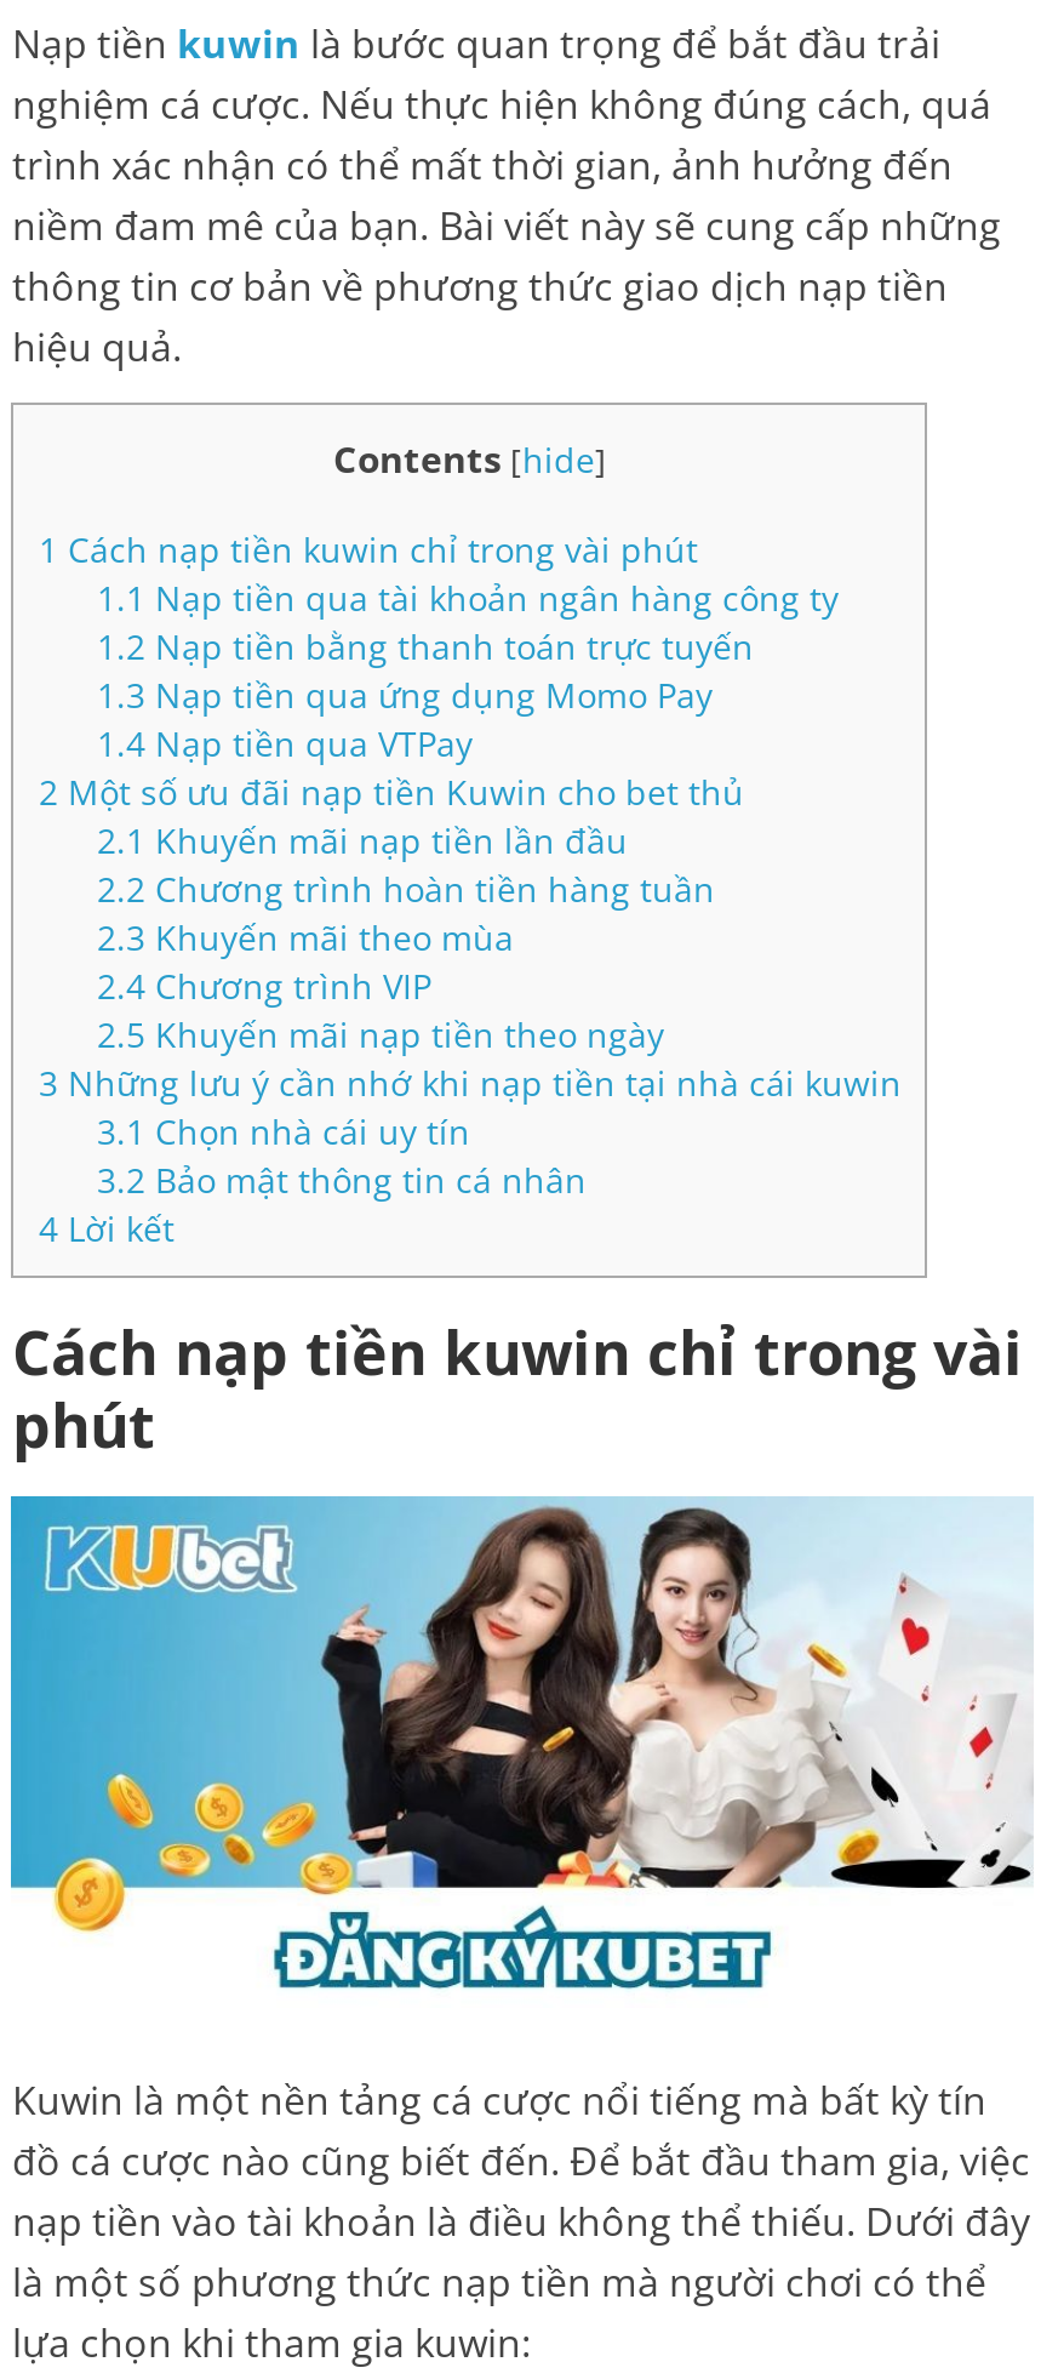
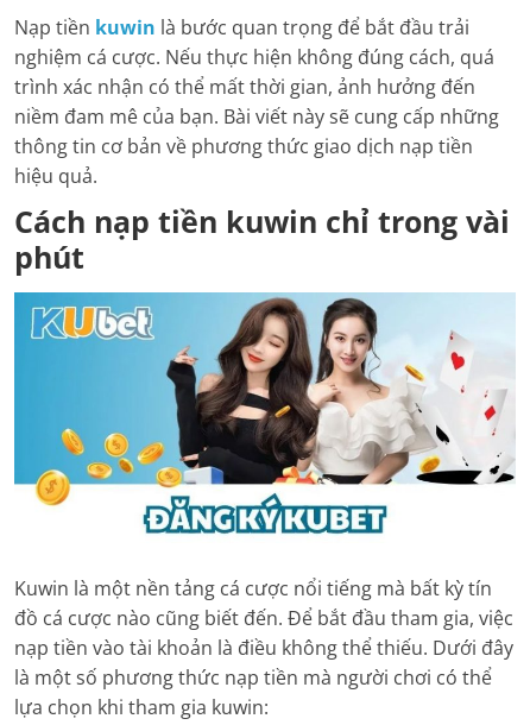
- Contents [hide]
- 1 Cách nạp tiền kuwin chỉ trong vài phút
- 1.1 Nạp tiền qua tài khoản ngân hàng công ty
- 1.2 Nạp tiền bằng thanh toán trực tuyến
- 1.3 Nạp tiền qua ứng dụng Momo Pay
- 1.4 Nạp tiền qua VTPay
- 2 Một số ưu đãi nạp tiền Kuwin cho bet thủ
- 2.1 Khuyến mãi nạp tiền lần đầu
- 2.2 Chương trình hoàn tiền hàng tuần
- 2.3 Khuyến mãi theo mùa
- 2.4 Chương trình VIP
- 2.5 Khuyến mãi nạp tiền theo ngày
- 3 Những lưu ý cần nhớ khi nạp tiền tại nhà cái kuwin
- 3.1 Chọn nhà cái uy tín
- 3.2 Bảo mật thông tin cá nhân
- 4 Lời kết
